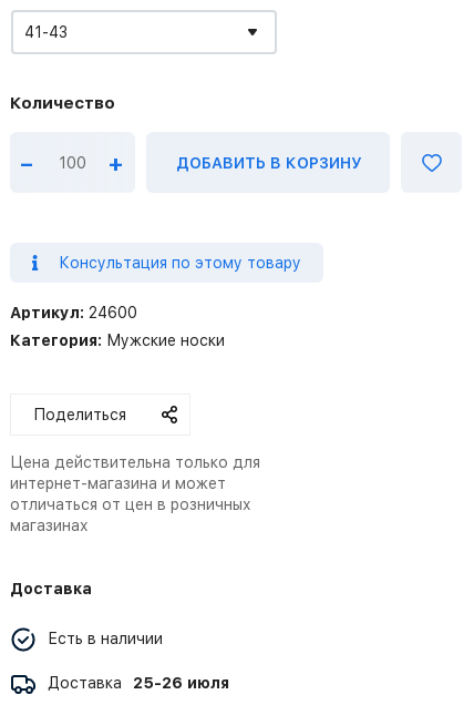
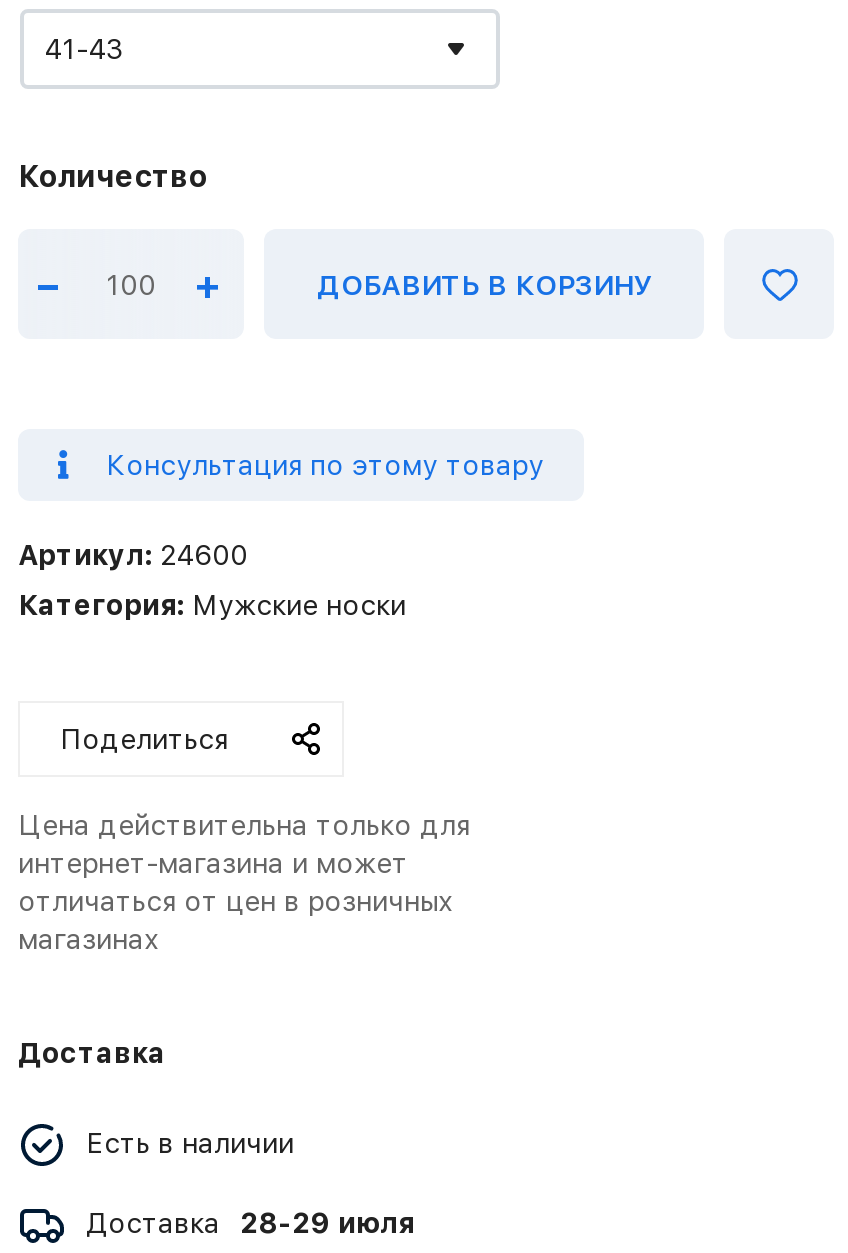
- Доставка 25-26 июля
+ Доставка 28-29 июля
